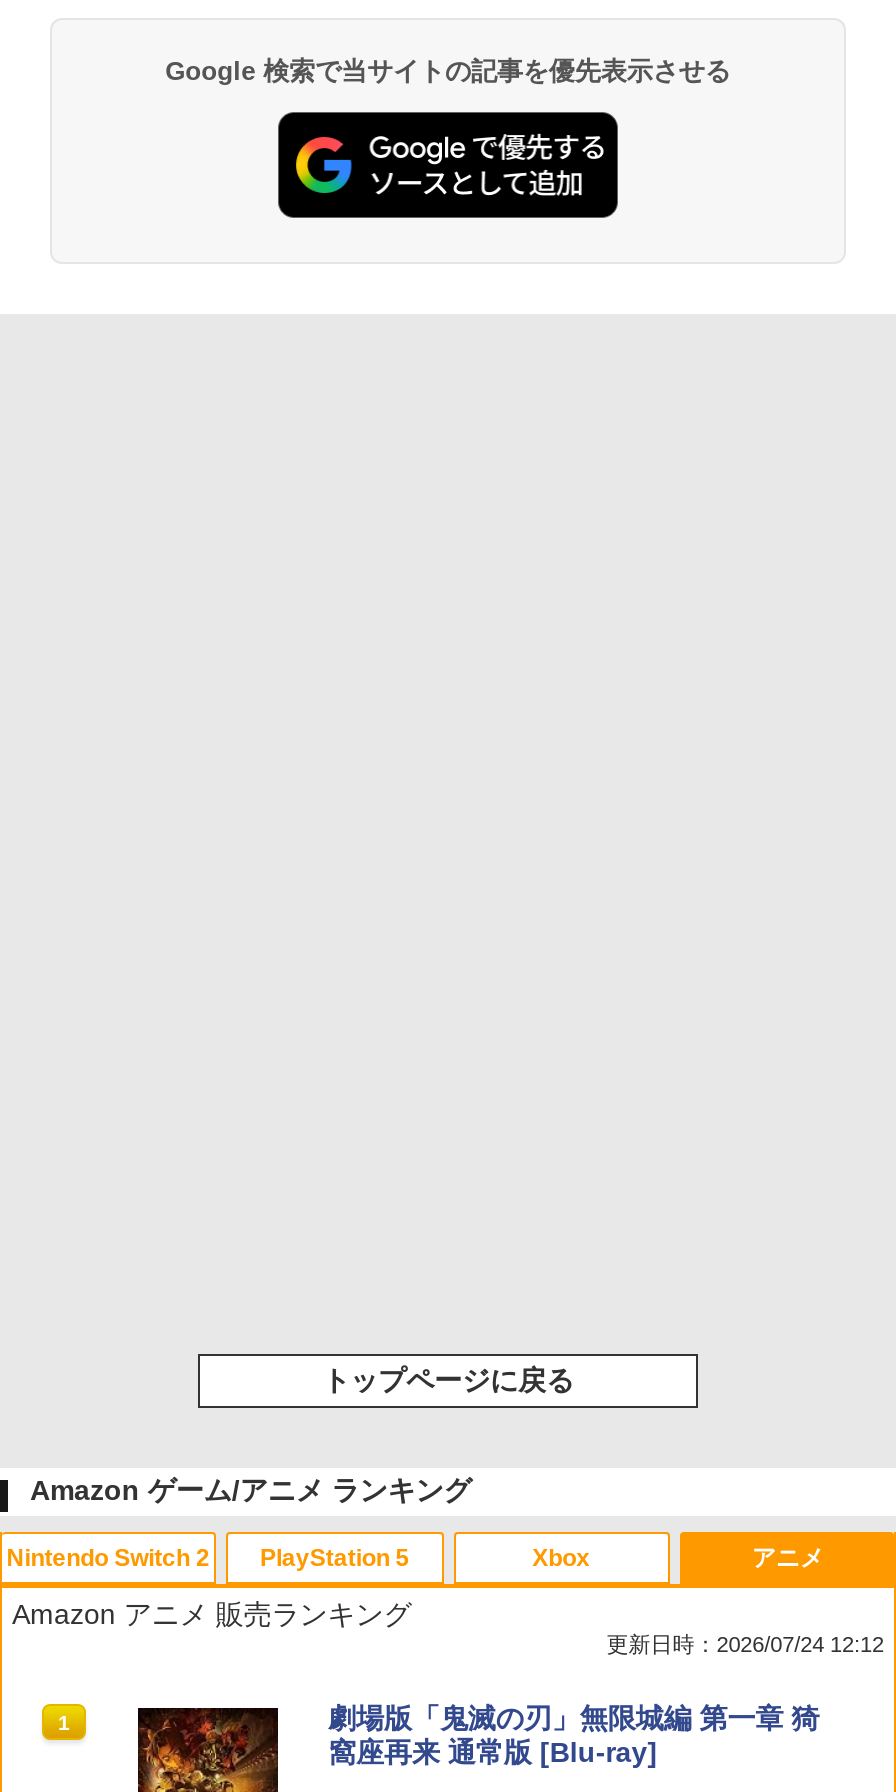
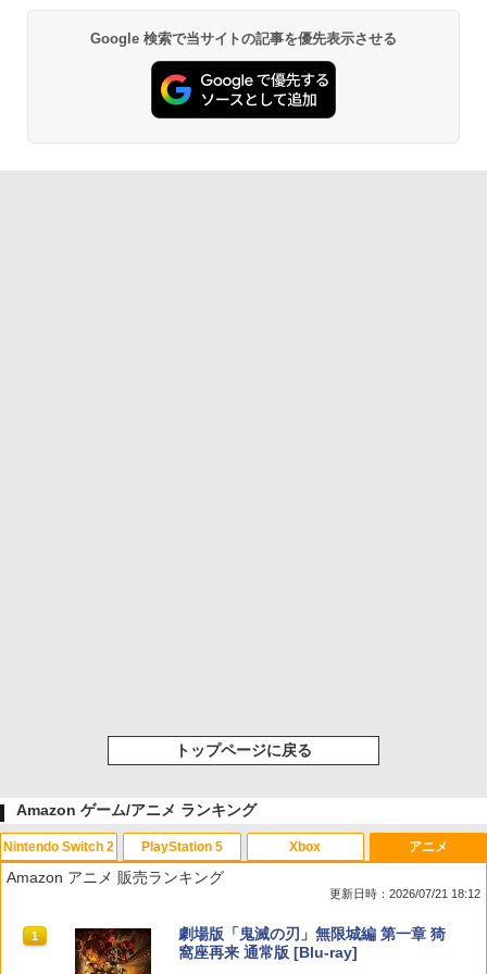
- 更新日時：2026/07/24 12:12
+ 更新日時：2026/07/21 18:12
